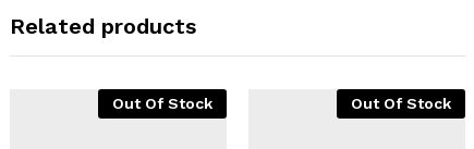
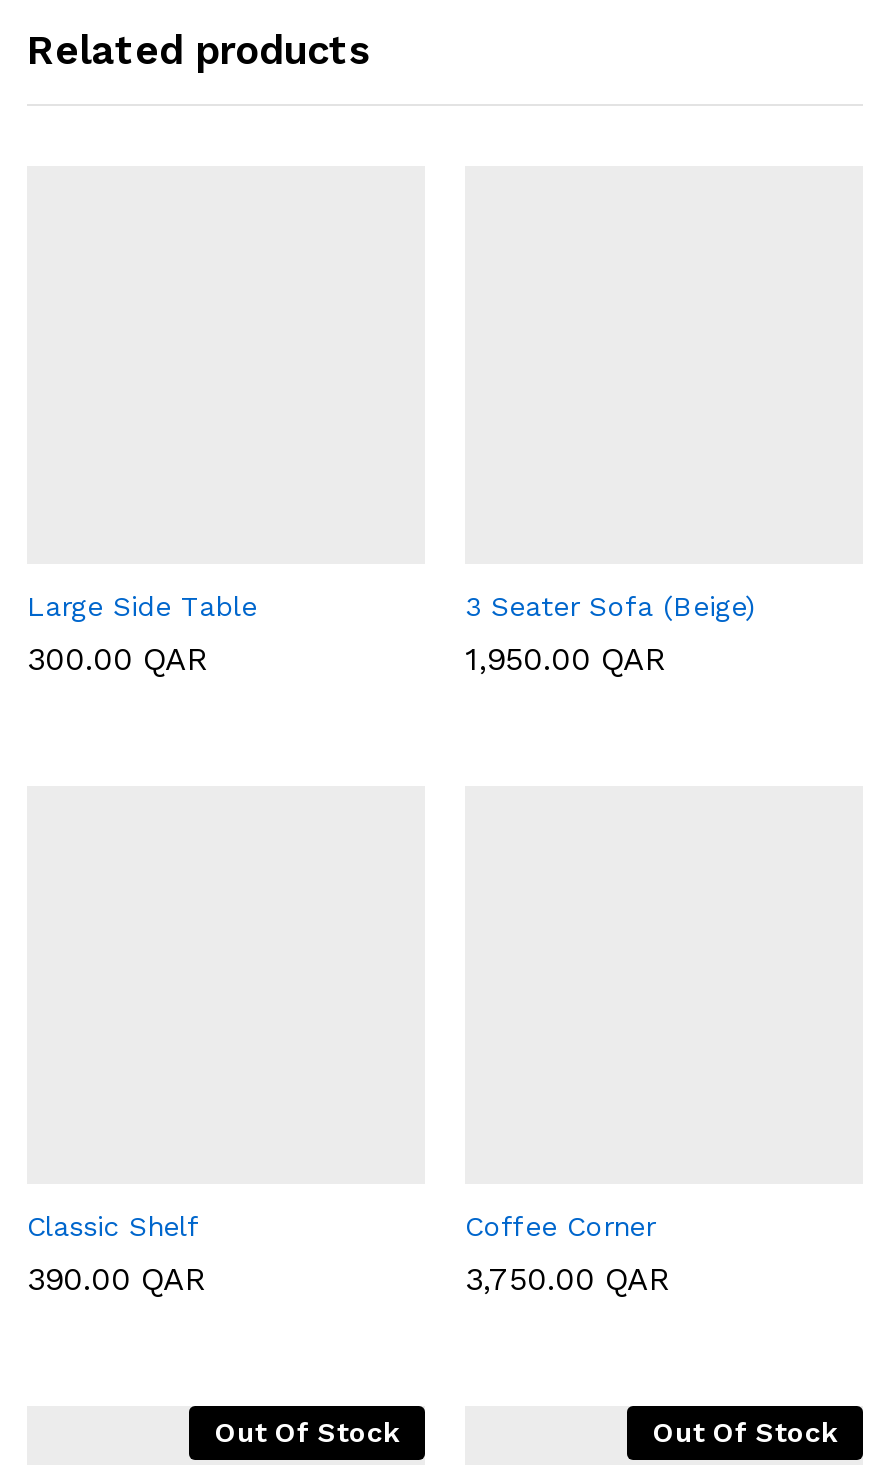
+ Large Side Table
+ 300.00 QAR

+ Classic Shelf
+ 390.00 QAR

+ 3 Seater Sofa (Beige)
+ 1,950.00 QAR

+ Coffee Corner
+ 3,750.00 QAR
